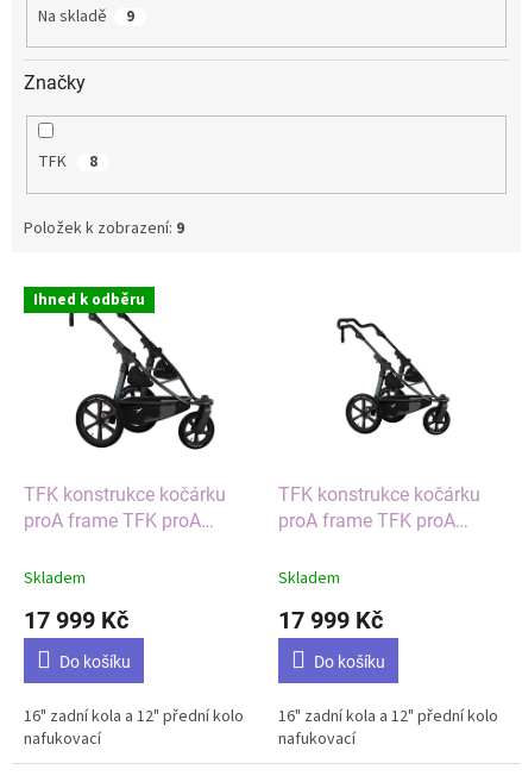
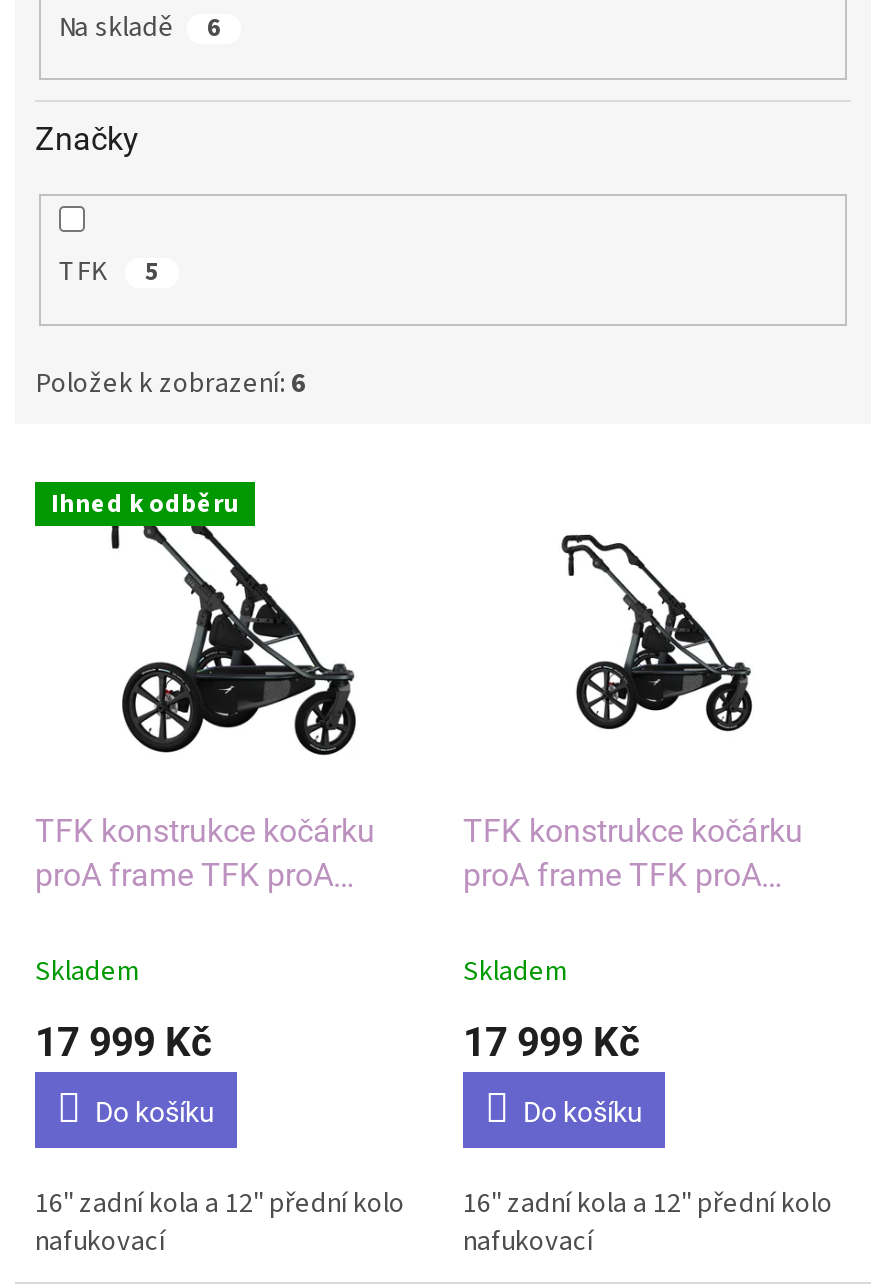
- Na skladě 9
+ Na skladě 6

- TFK 8
+ TFK 5

- Položek k zobrazení: 9
+ Položek k zobrazení: 6
